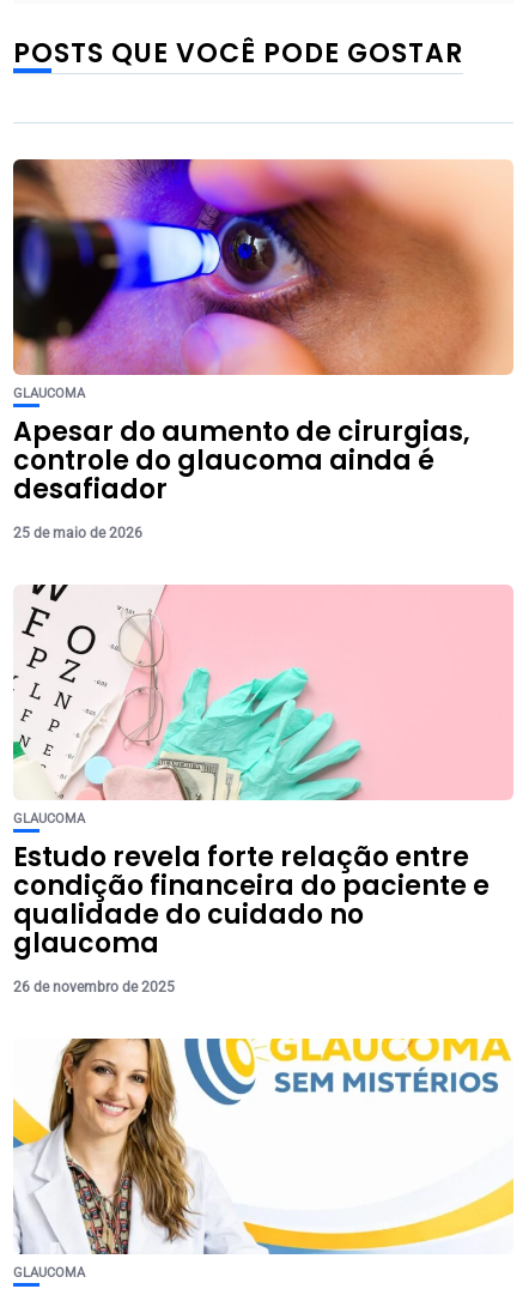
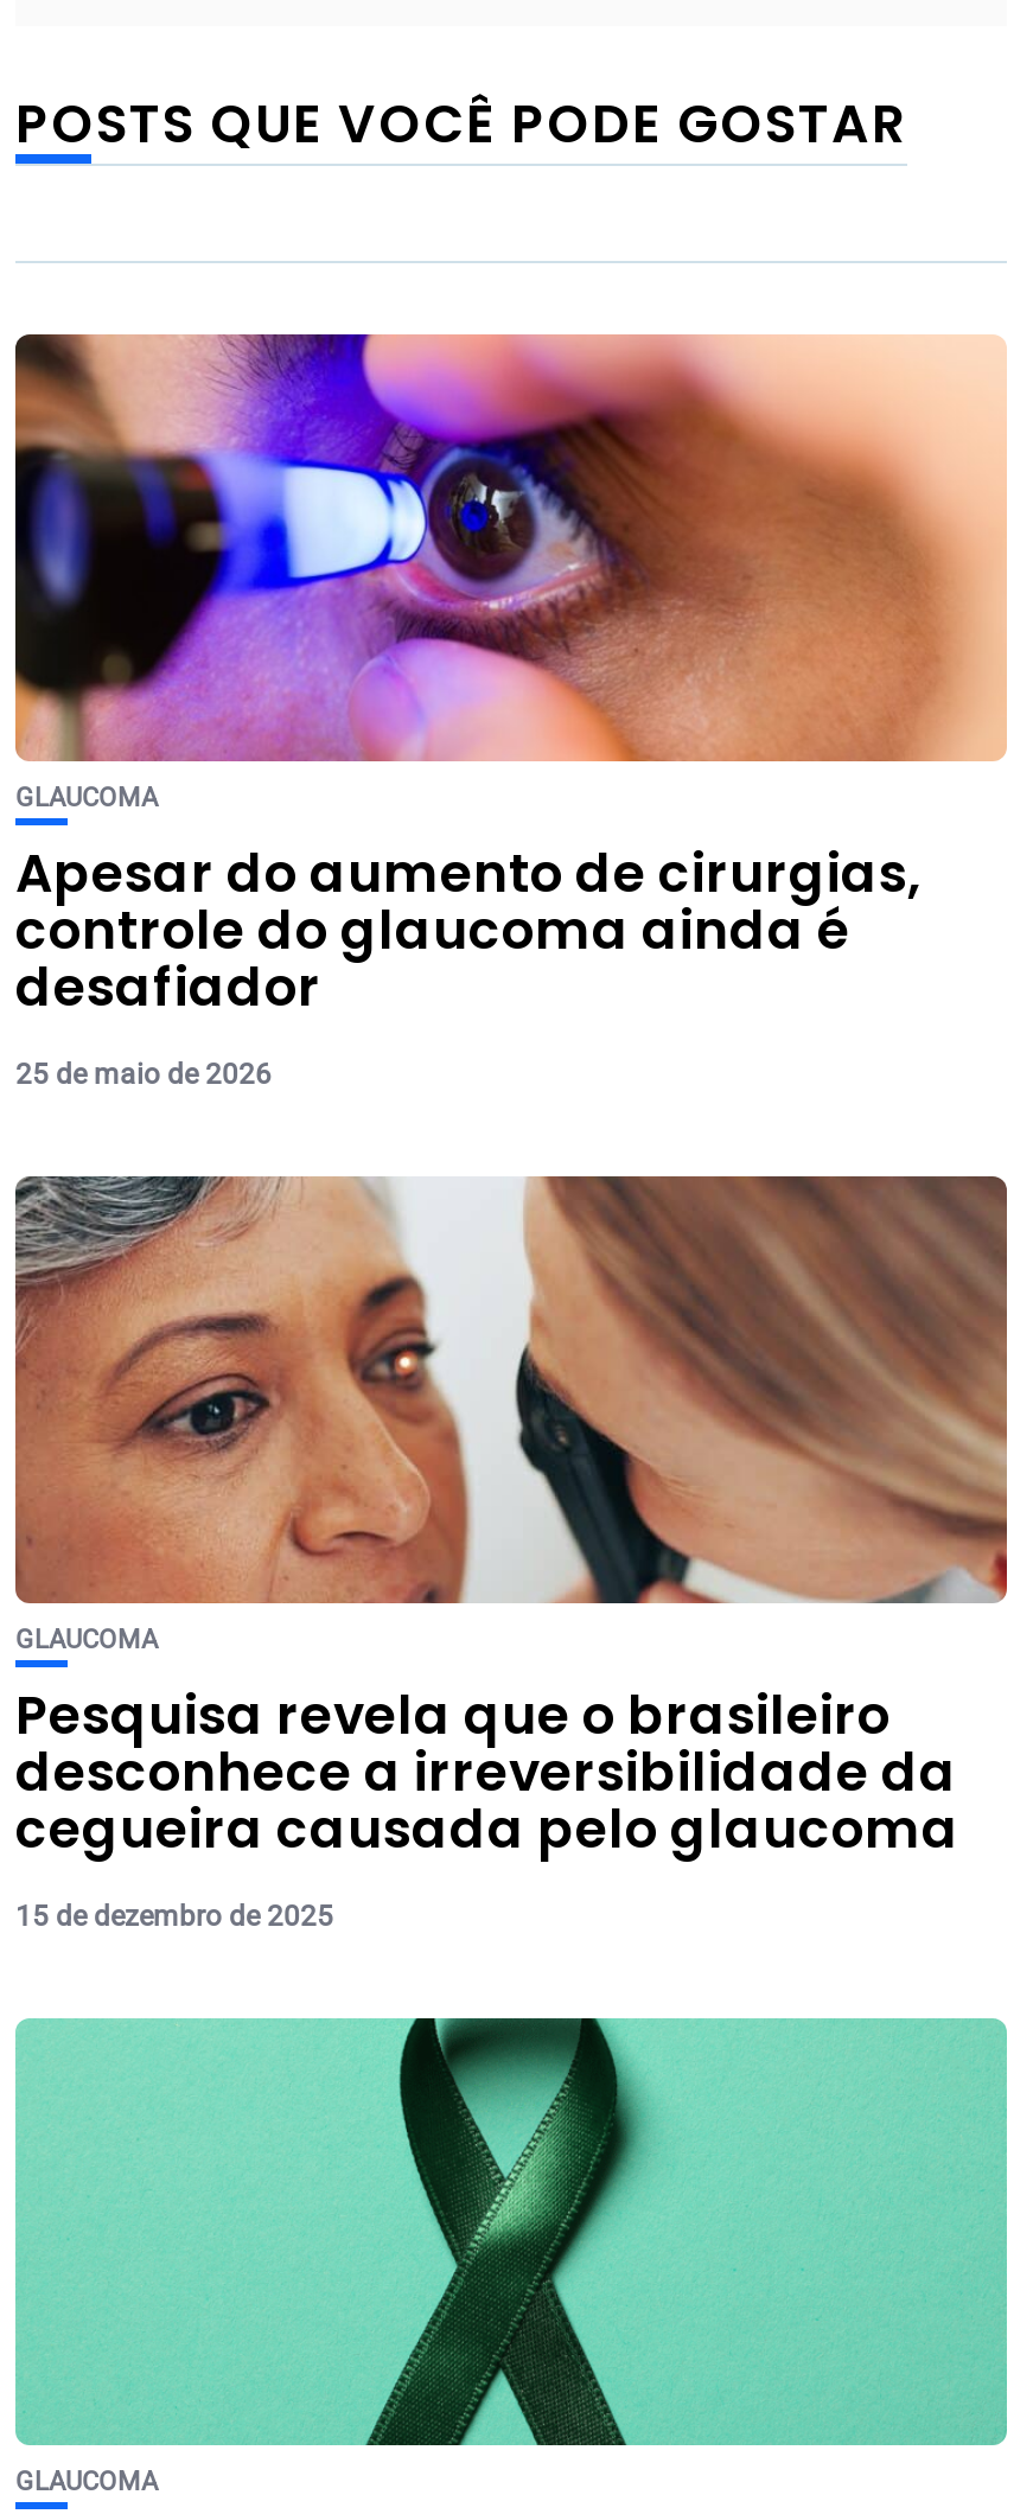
- [image]
- Estudo revela forte relação entre
- condição financeira do paciente e
- qualidade do cuidado no
- glaucoma
+ [image]
+ Pesquisa revela que o brasileiro
+ desconhece a irreversibilidade da
+ cegueira causada pelo glaucoma

- 26 de novembro de 2025
+ 15 de dezembro de 2025

- [image]
+ [image]
